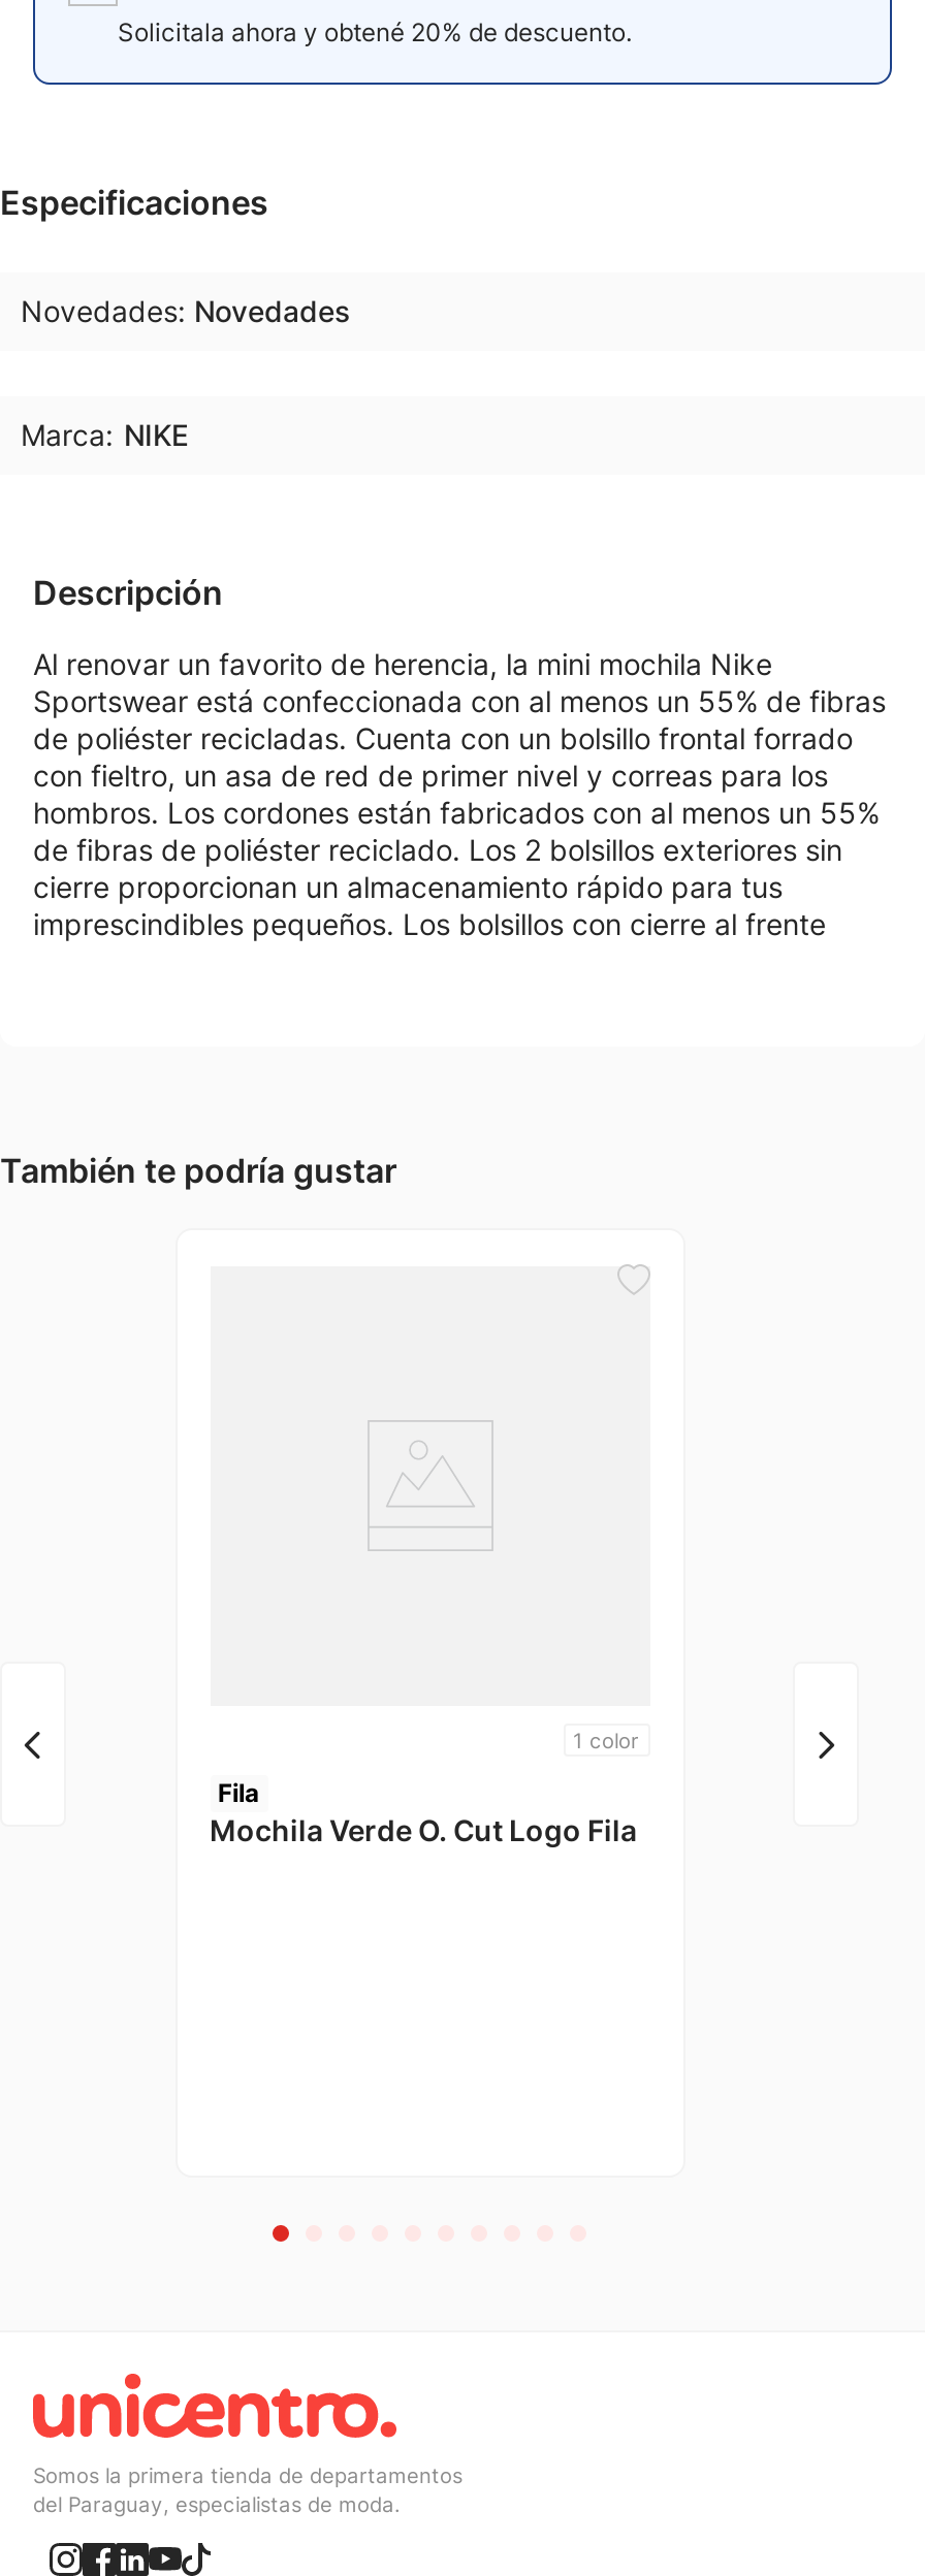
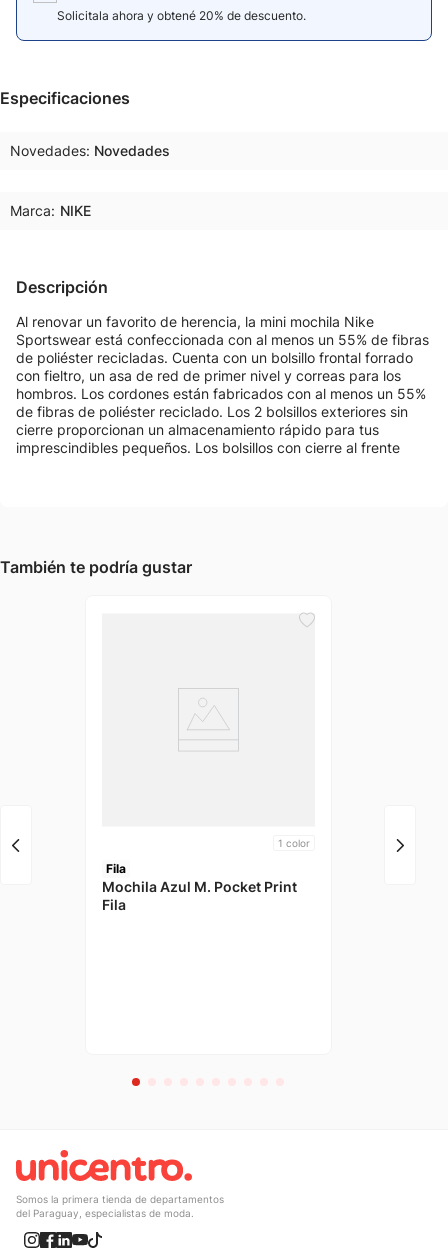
- Mochila Verde O. Cut Logo Fila
+ Mochila Azul M. Pocket Print
+ Fila
